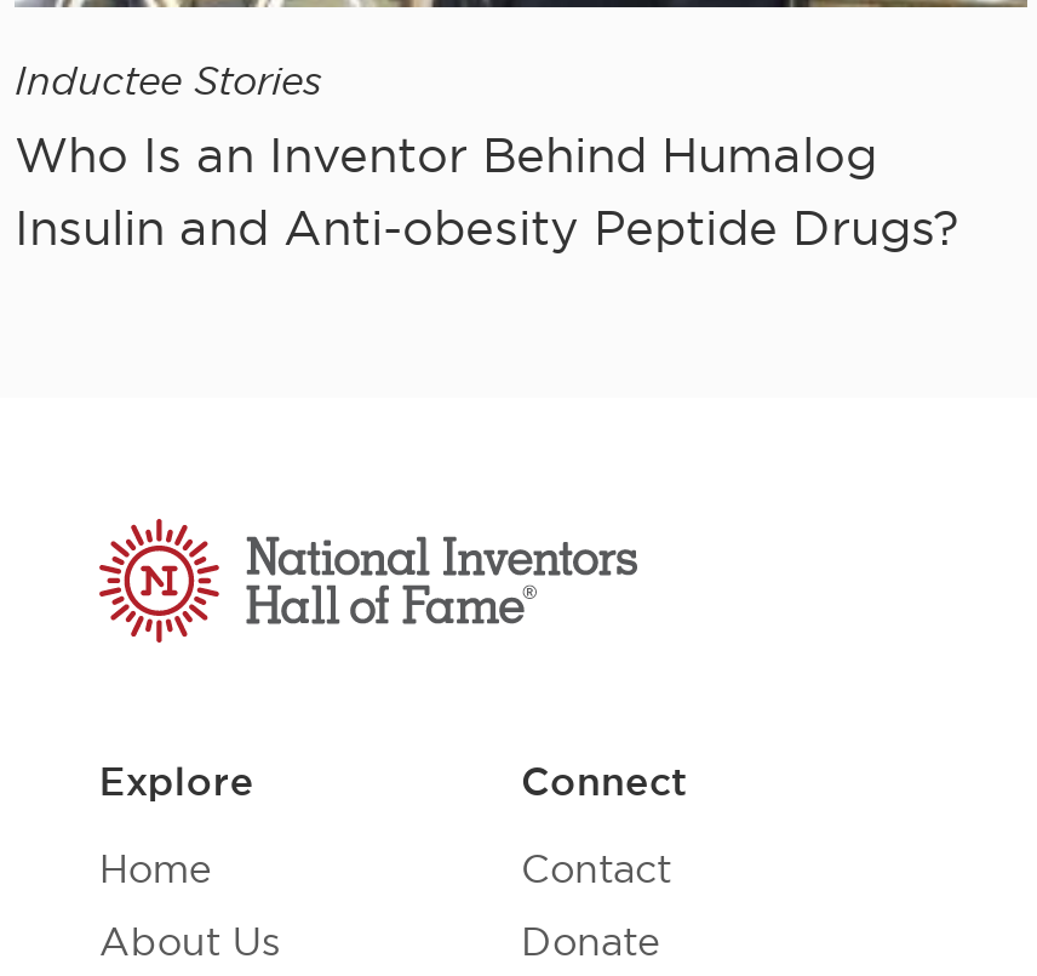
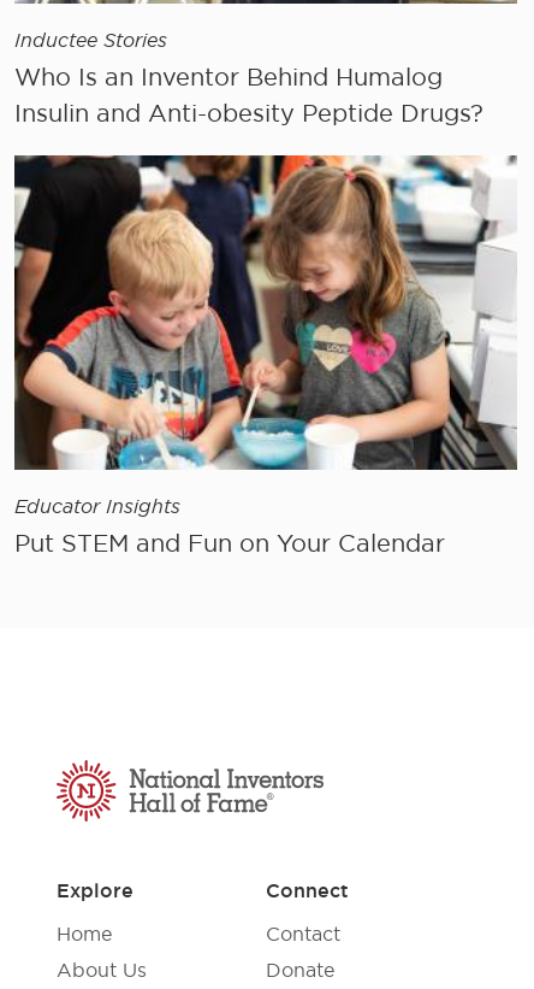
+ [image]
+ Educator Insights
+ Put STEM and Fun on Your Calendar
